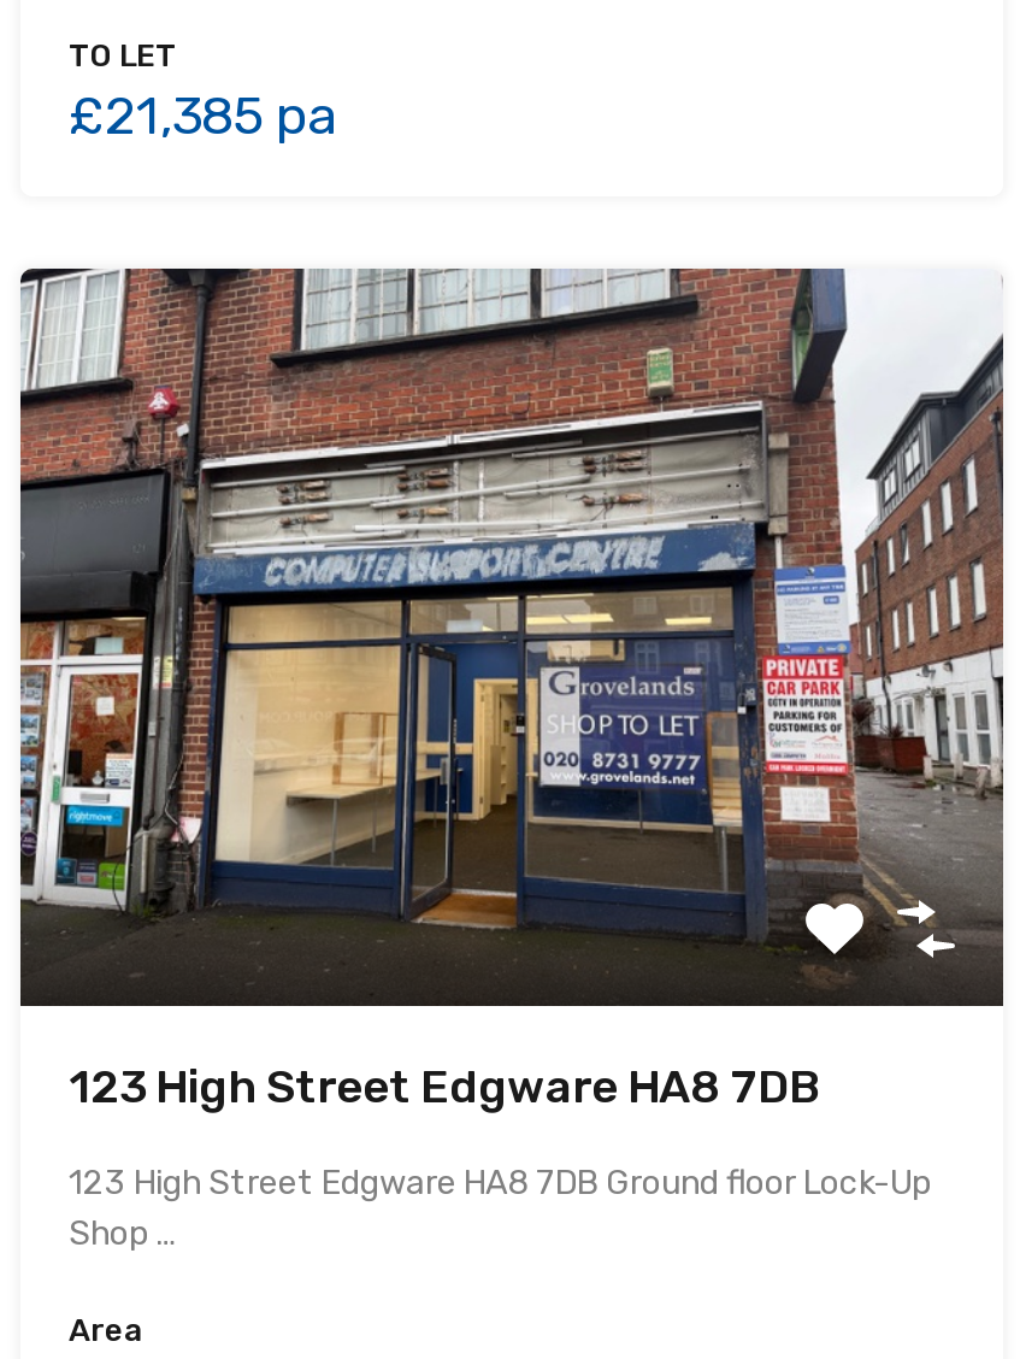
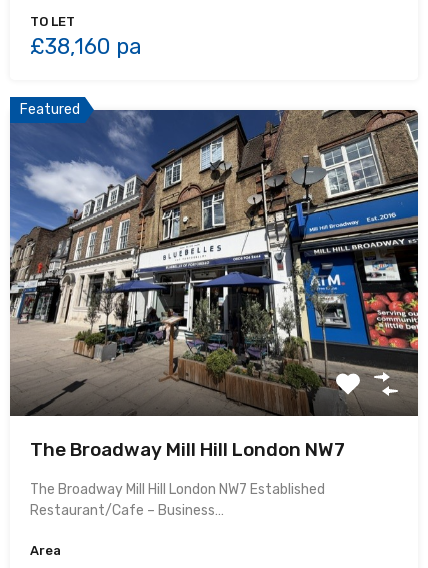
- £21,385 pa
+ £38,160 pa
+ Featured

- [image]
- 123 High Street Edgware HA8 7DB
- 123 High Street Edgware HA8 7DB Ground floor Lock-Up
- Shop …
+ [image]
+ The Broadway Mill Hill London NW7
+ The Broadway Mill Hill London NW7 Established
+ Restaurant/Cafe – Business…
